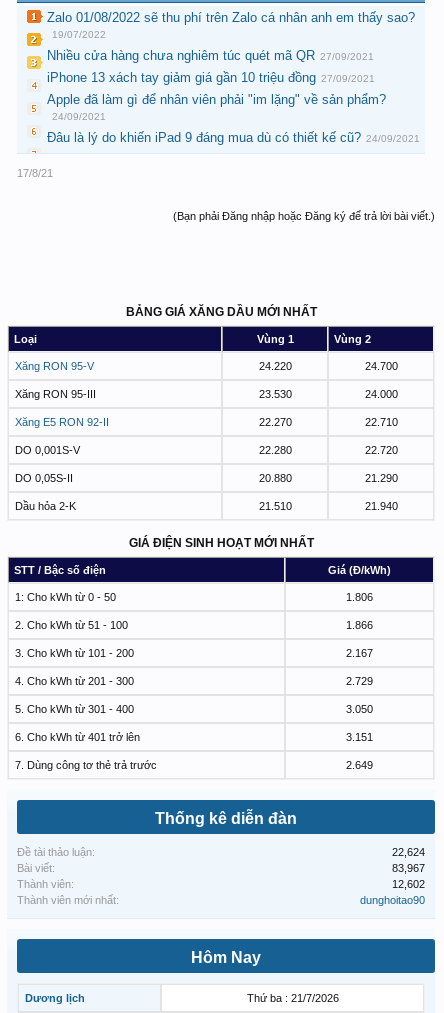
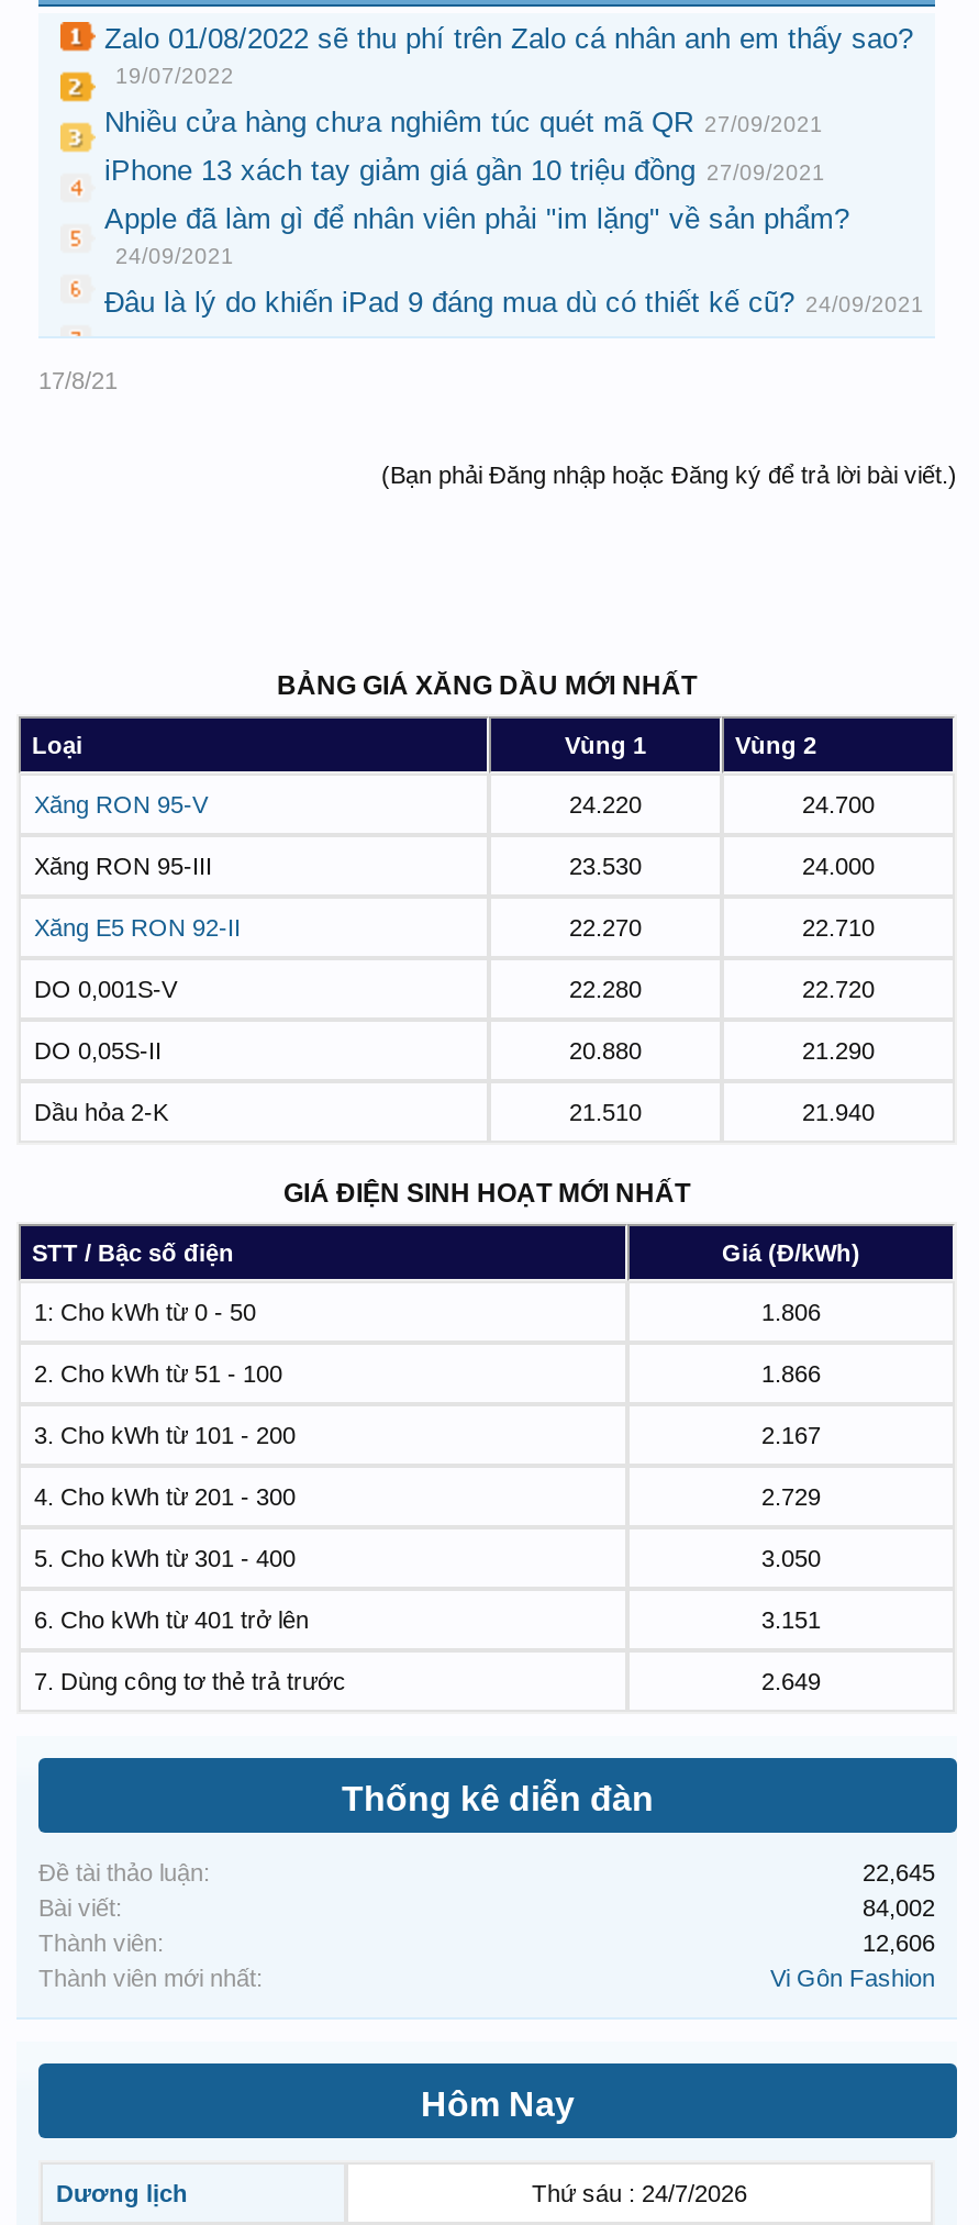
- 22,624
+ 22,645

- 83,967
+ 84,002

- 12,602
+ 12,606

- dunghoitao90
+ Vi Gôn Fashion

- Thứ ba : 21/7/2026
+ Thứ sáu : 24/7/2026
